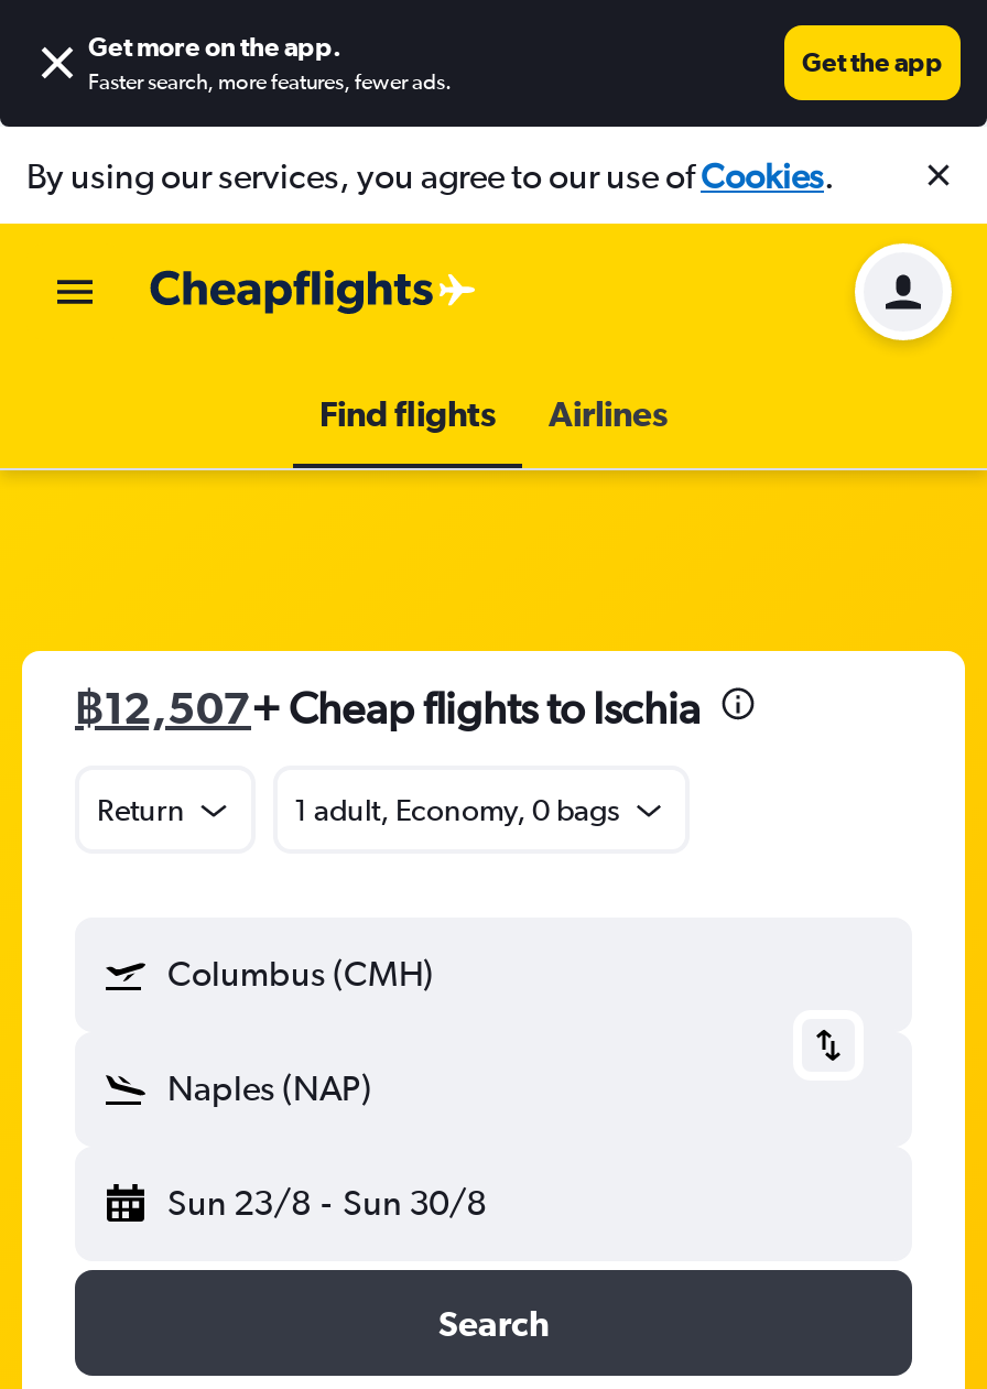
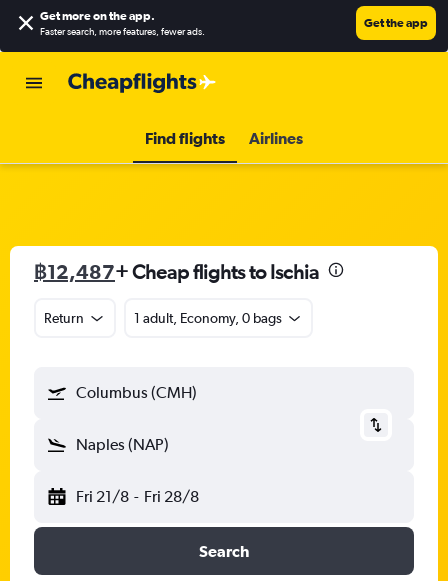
- By using our services, you agree to our use ofCookies.

- [image]

- ฿12,507+ Cheap flights to Ischia
+ ฿12,487+ Cheap flights to Ischia

- Sun 23/8 - Sun 30/8
+ Fri 21/8 - Fri 28/8
